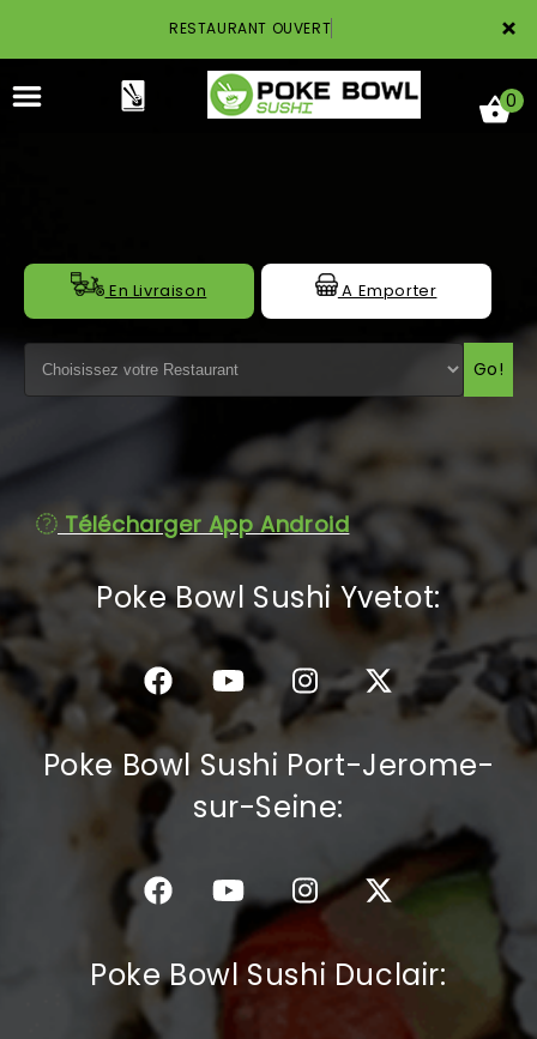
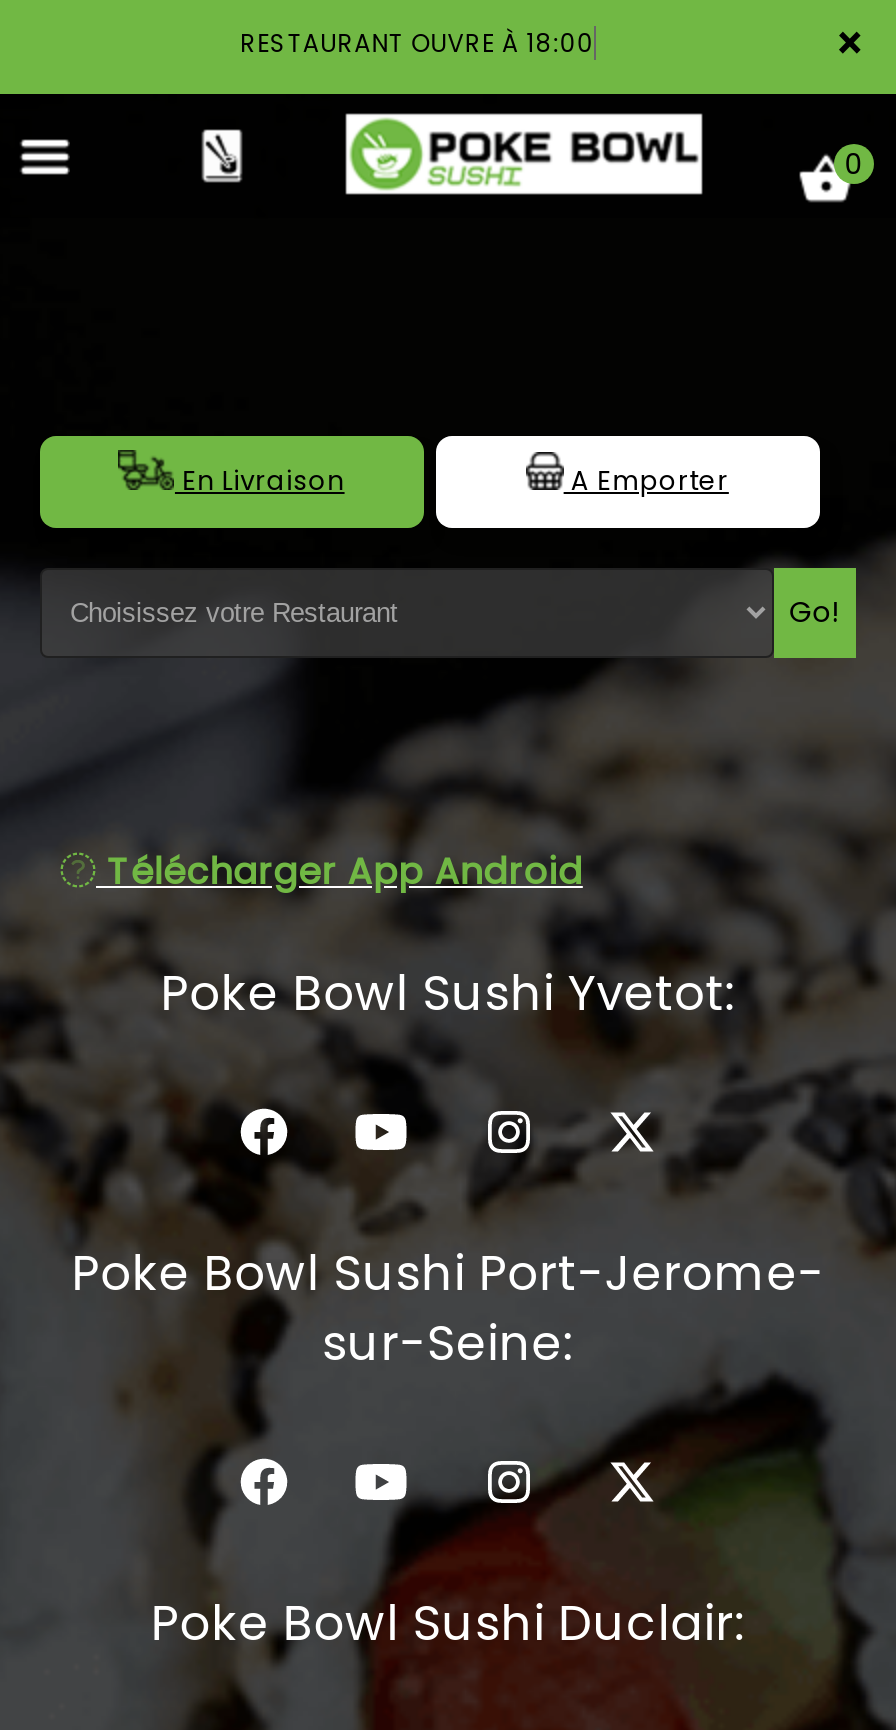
- RESTAURANT OUVERT
+ RESTAURANT OUVRE À 18:00
